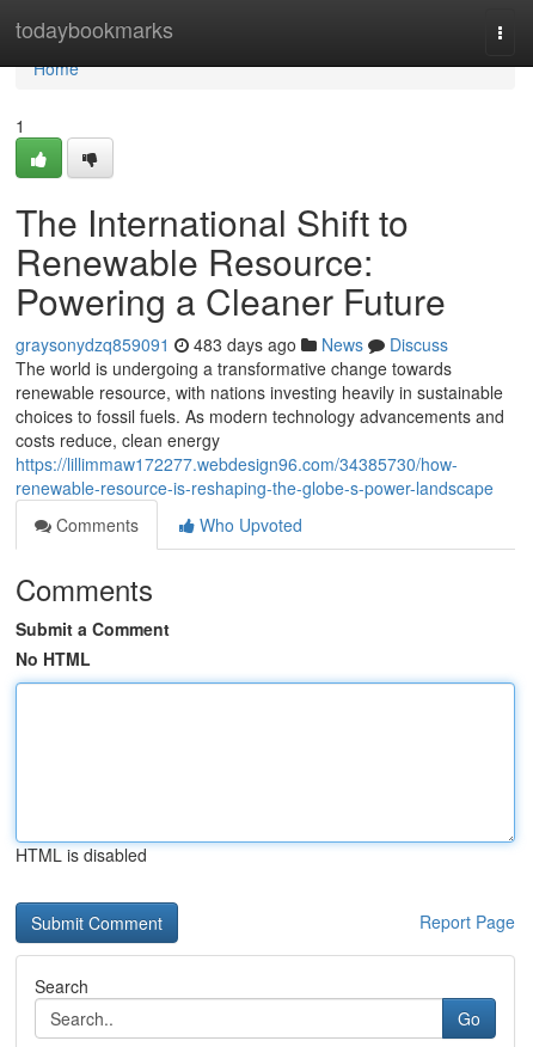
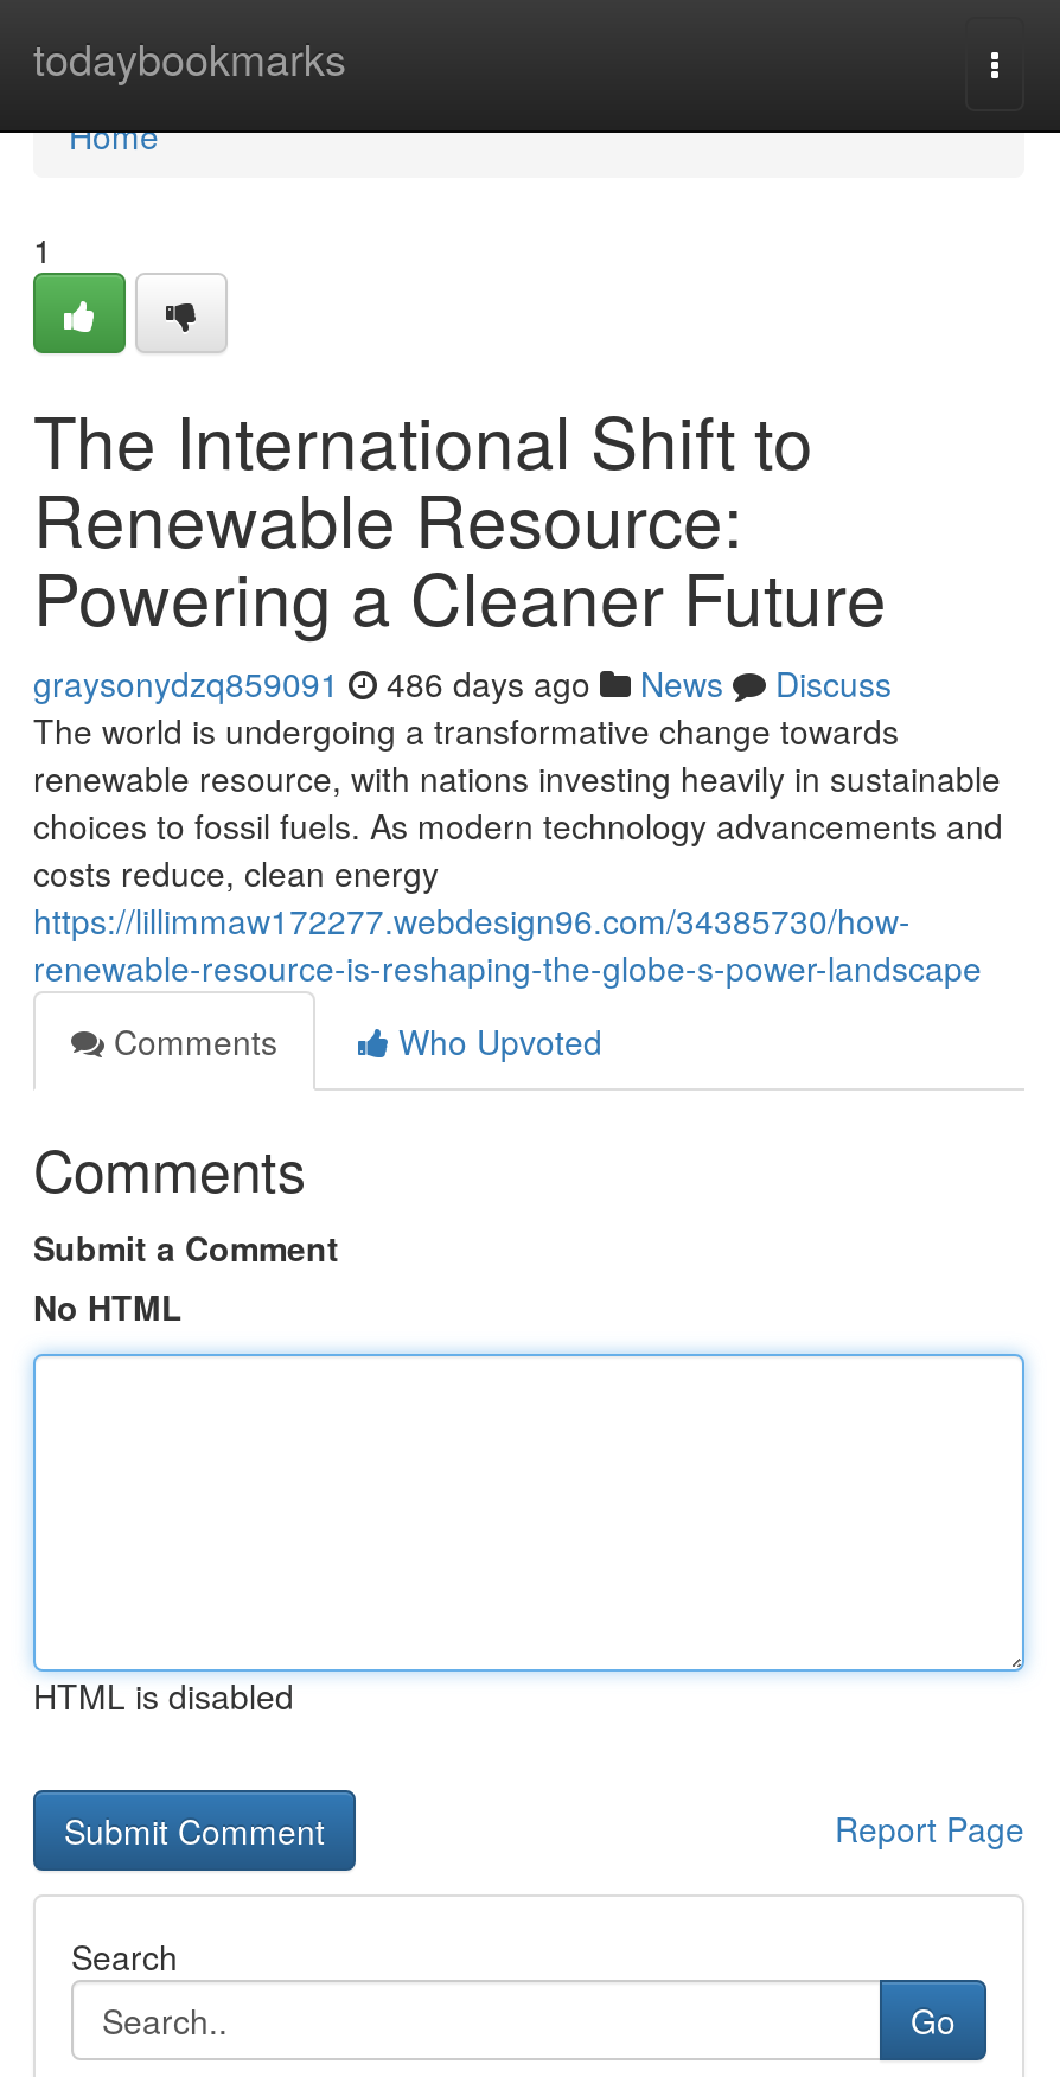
- graysonydzq859091 483 days ago News Discuss
+ graysonydzq859091 486 days ago News Discuss
